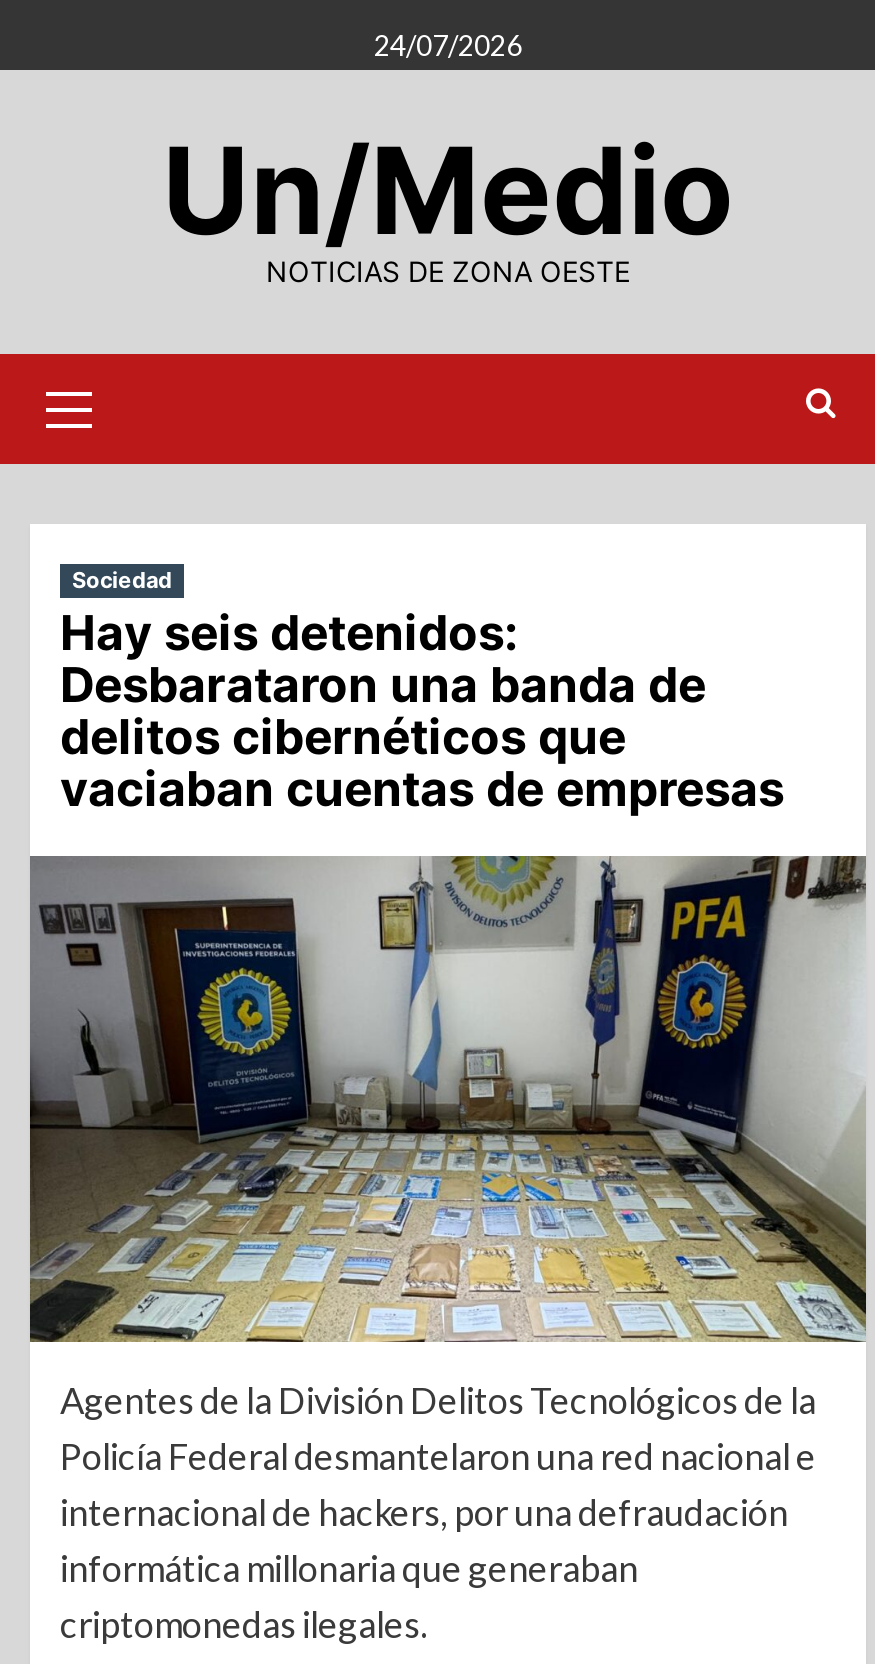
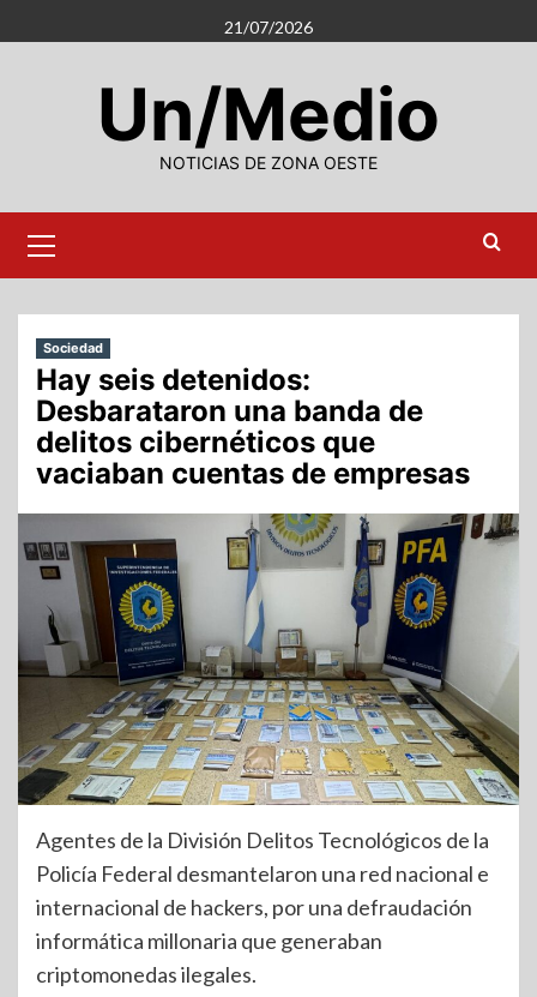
- 24/07/2026
+ 21/07/2026
